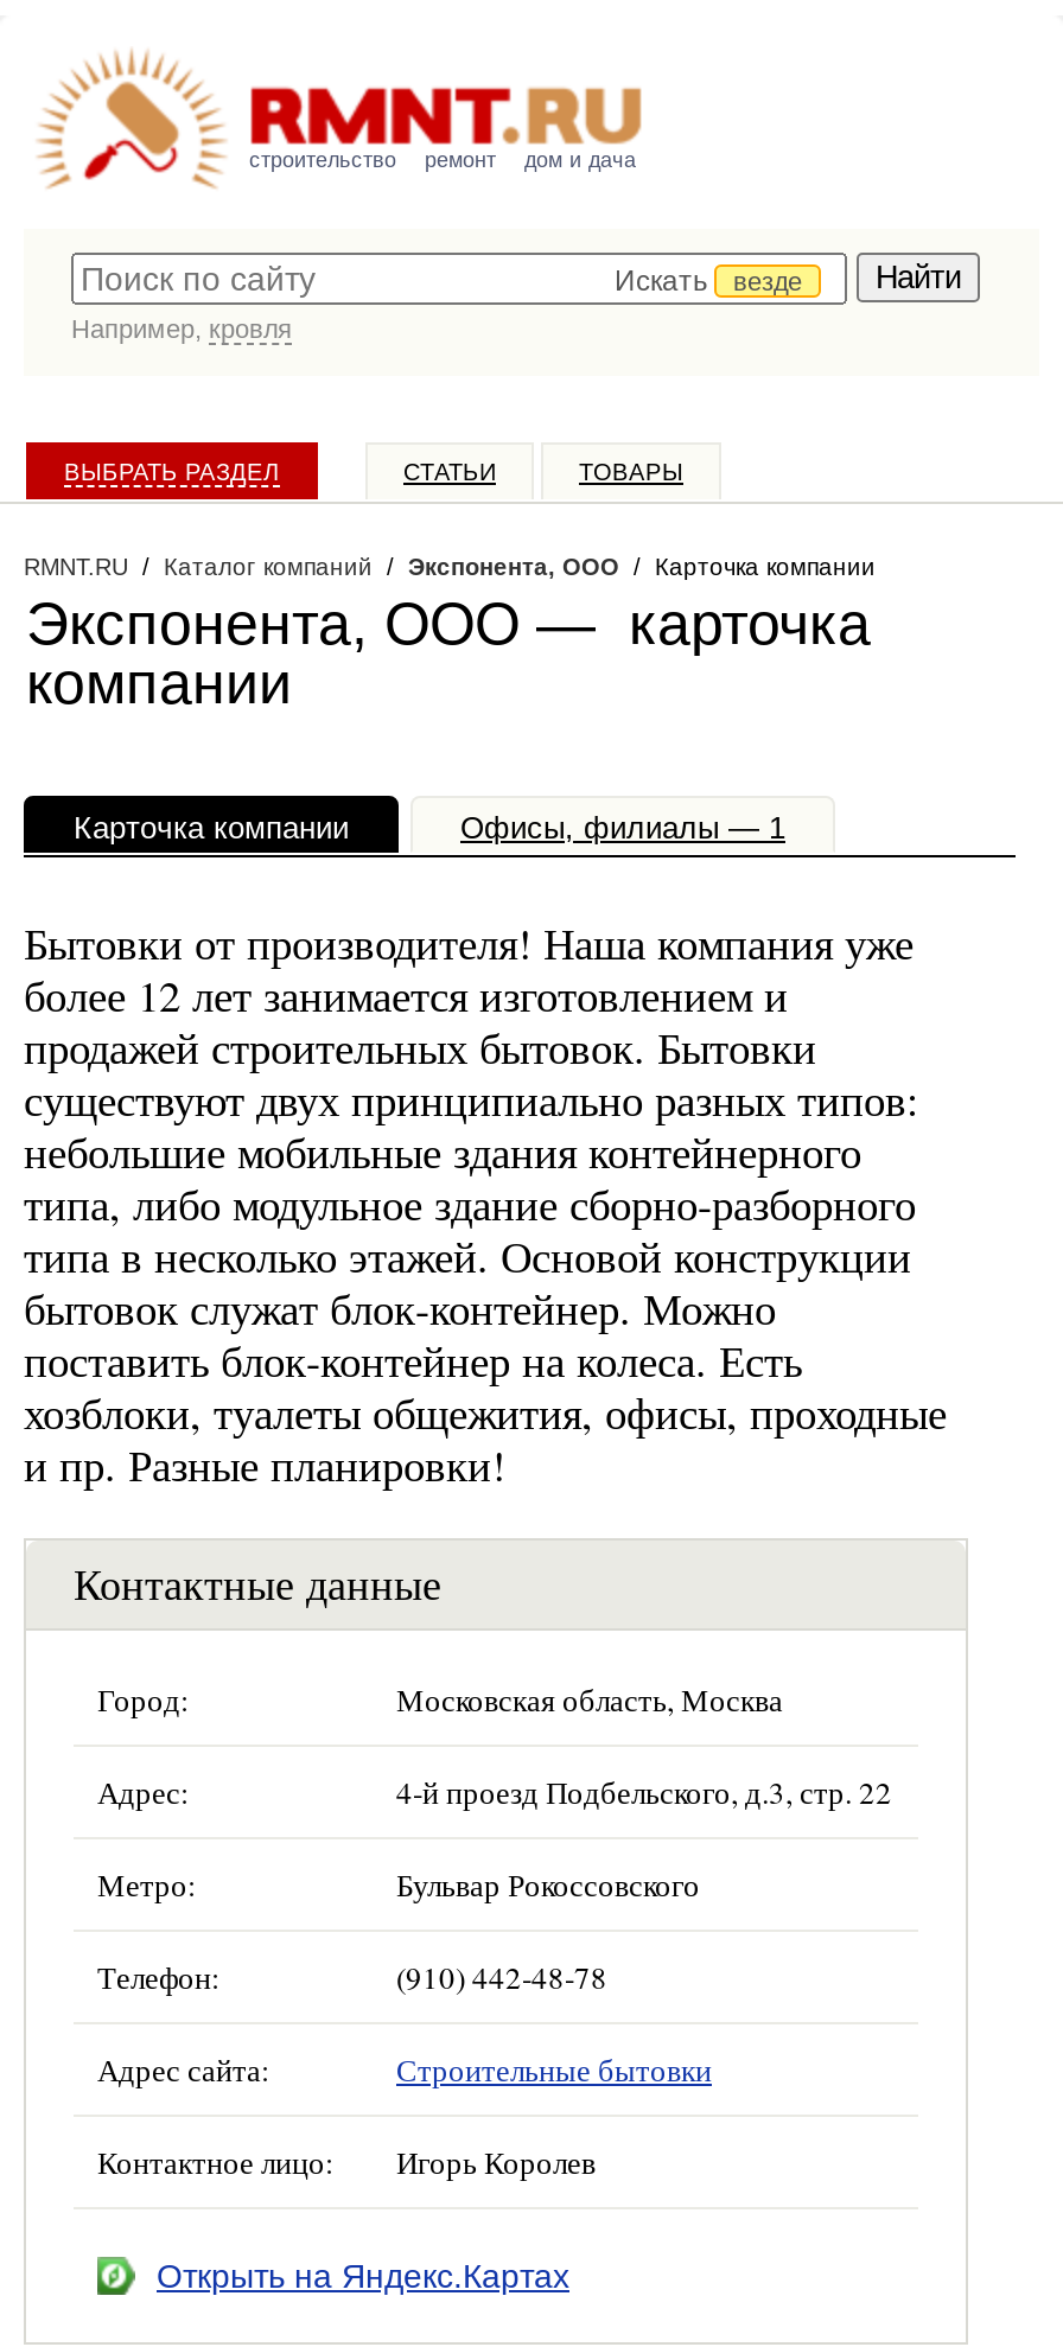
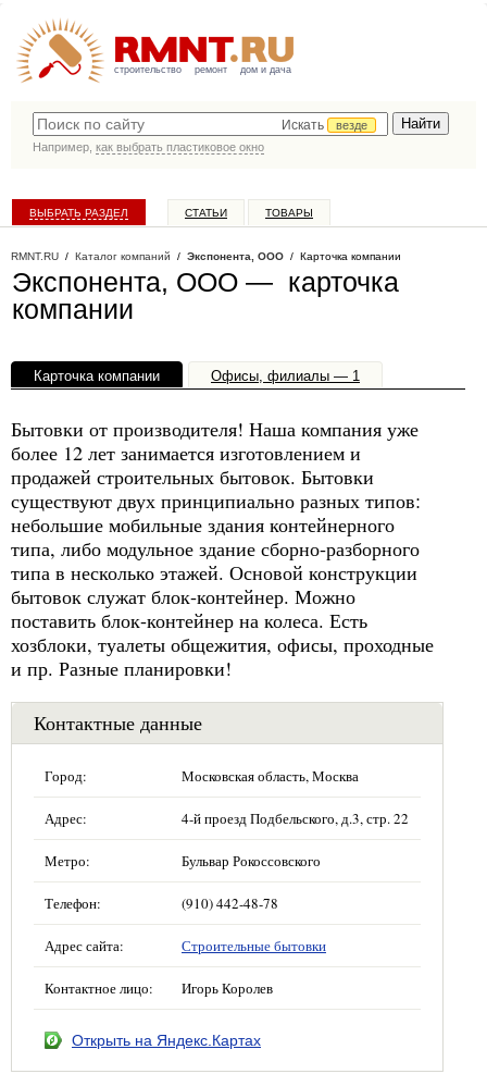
- Например, кровля
+ Например, как выбрать пластиковое окно
